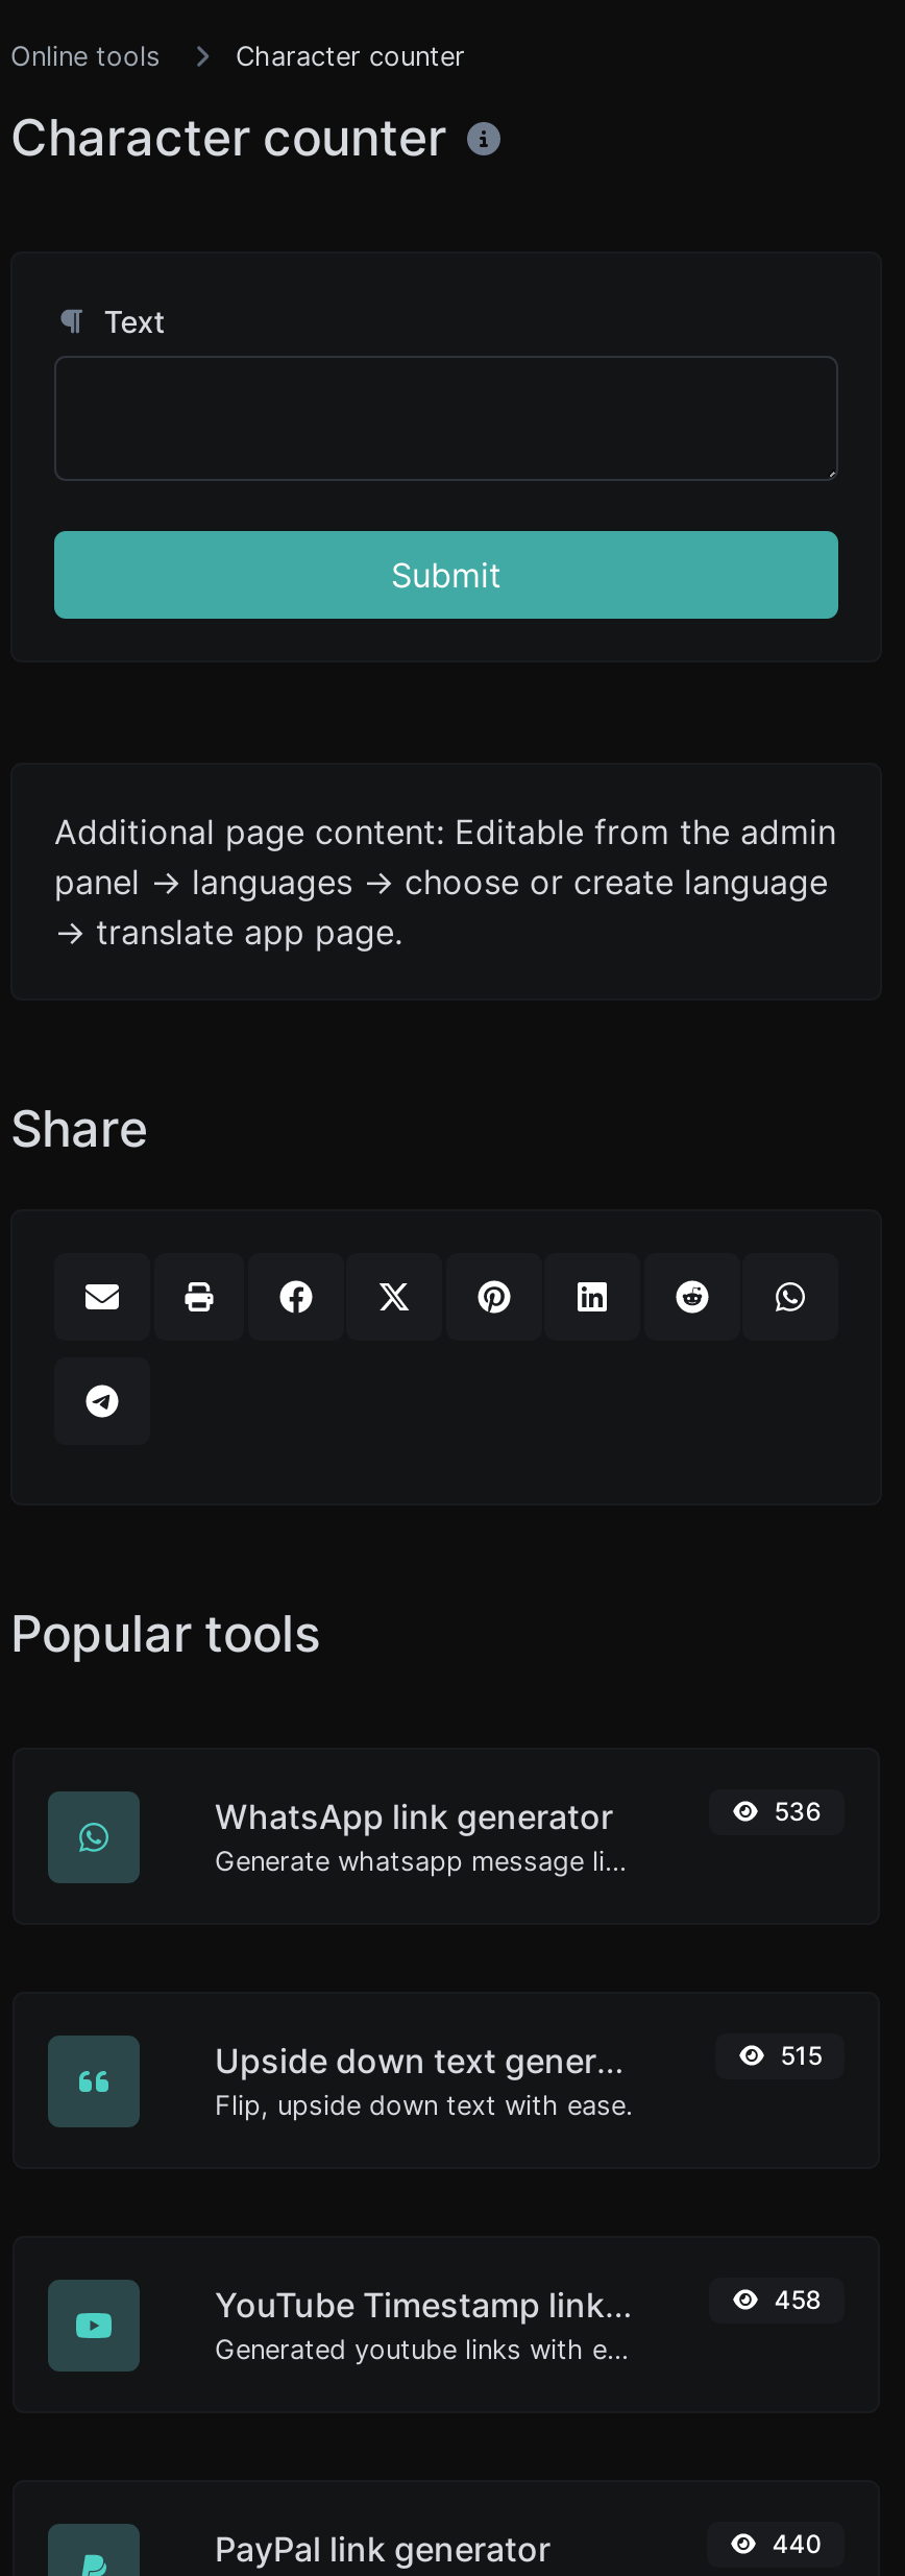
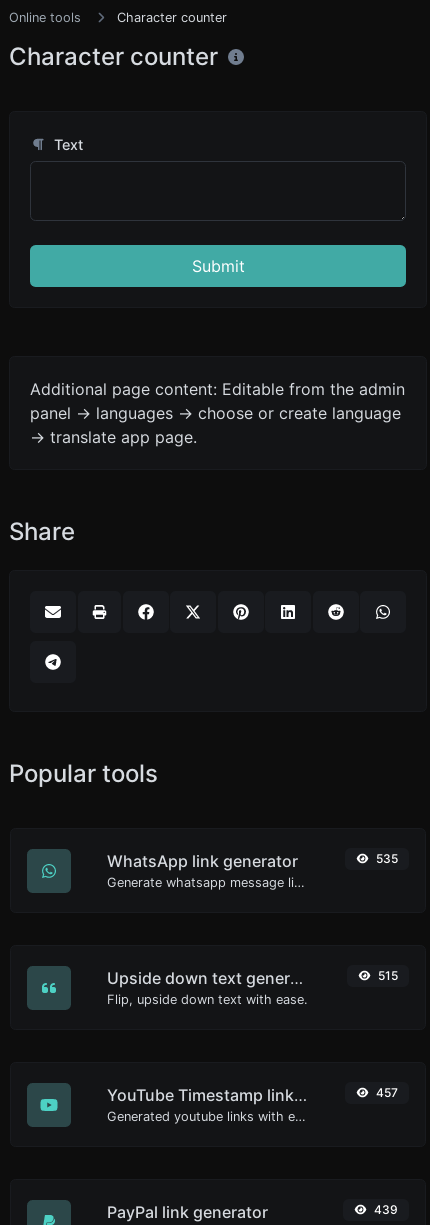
- 536
+ 535

- 458
+ 457

- 440
+ 439
